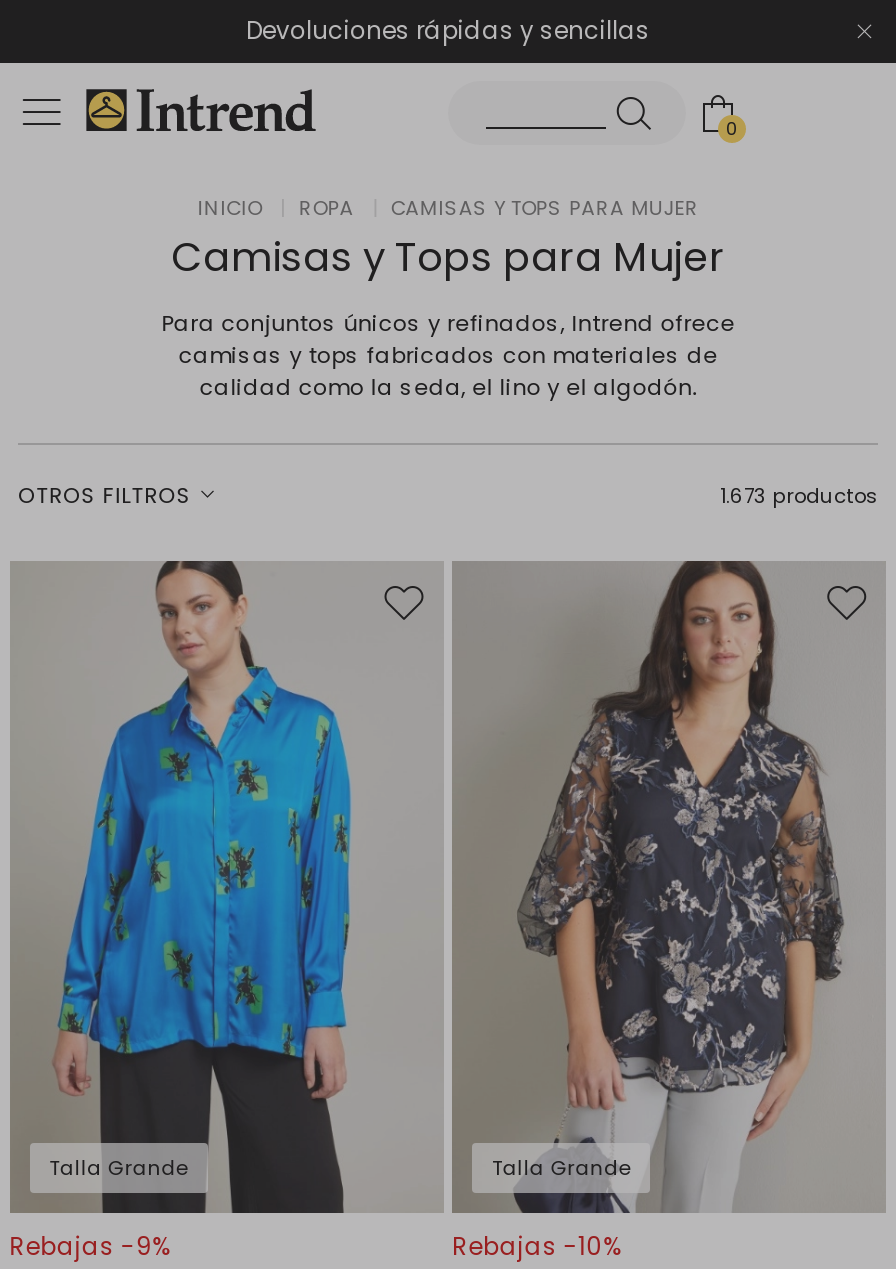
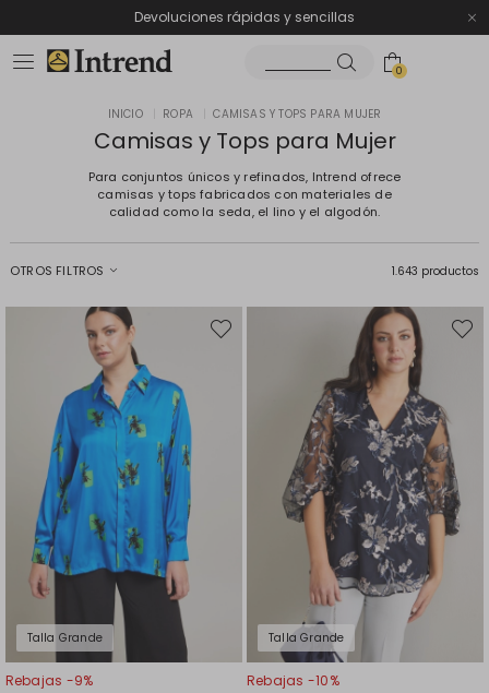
- 1.673 productos
+ 1.643 productos
